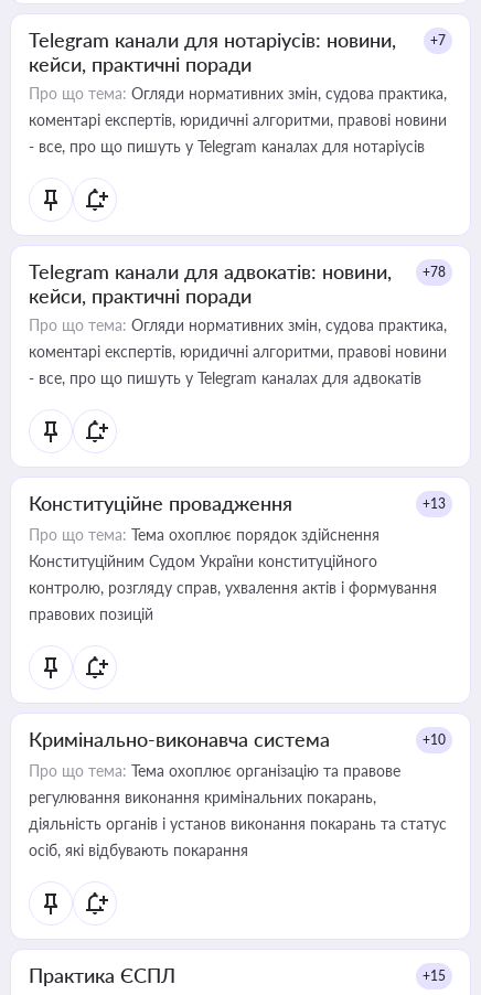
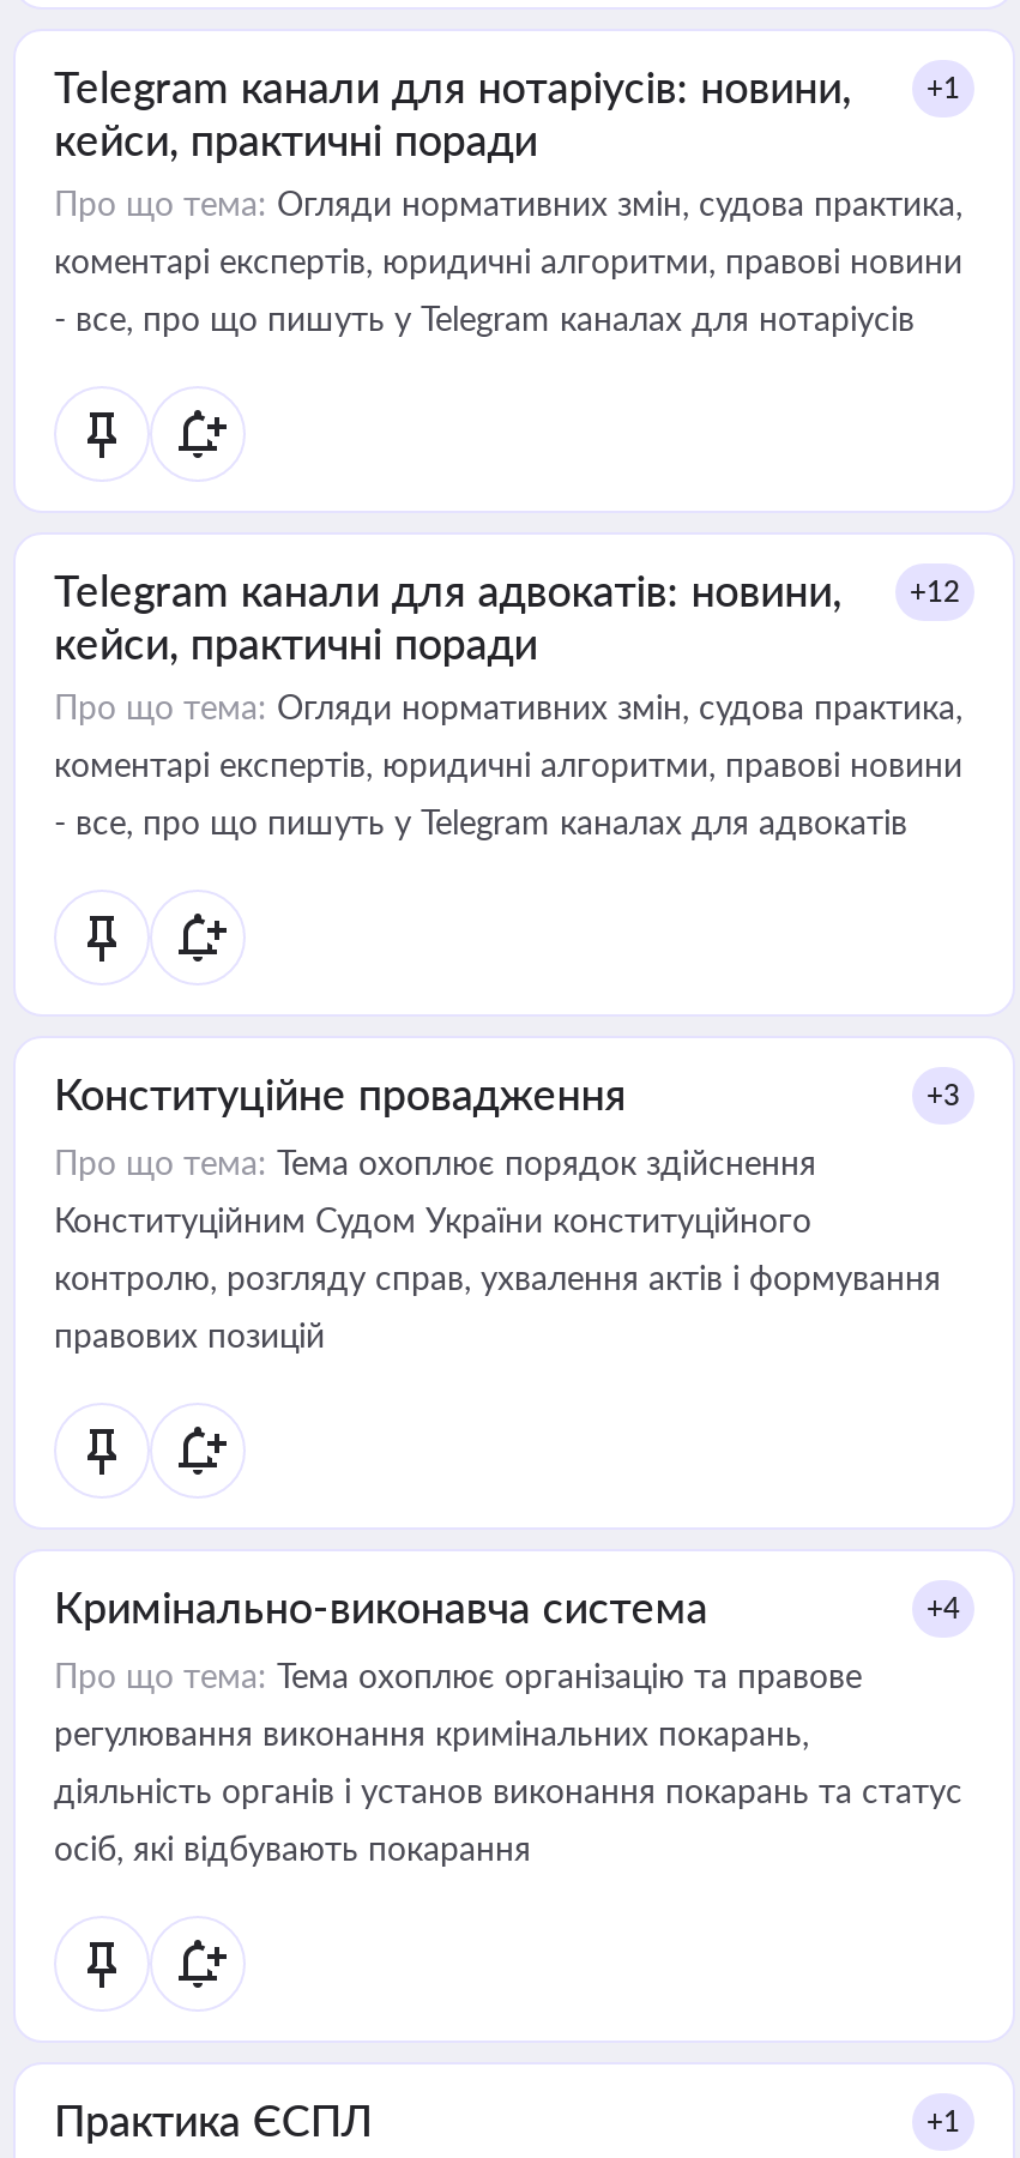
- +7
+ +1

- Telegram канали для адвокатів: новини, +78
+ Telegram канали для адвокатів: новини, +12

- +13
+ +3

- +10
+ +4

- +15
+ +1
